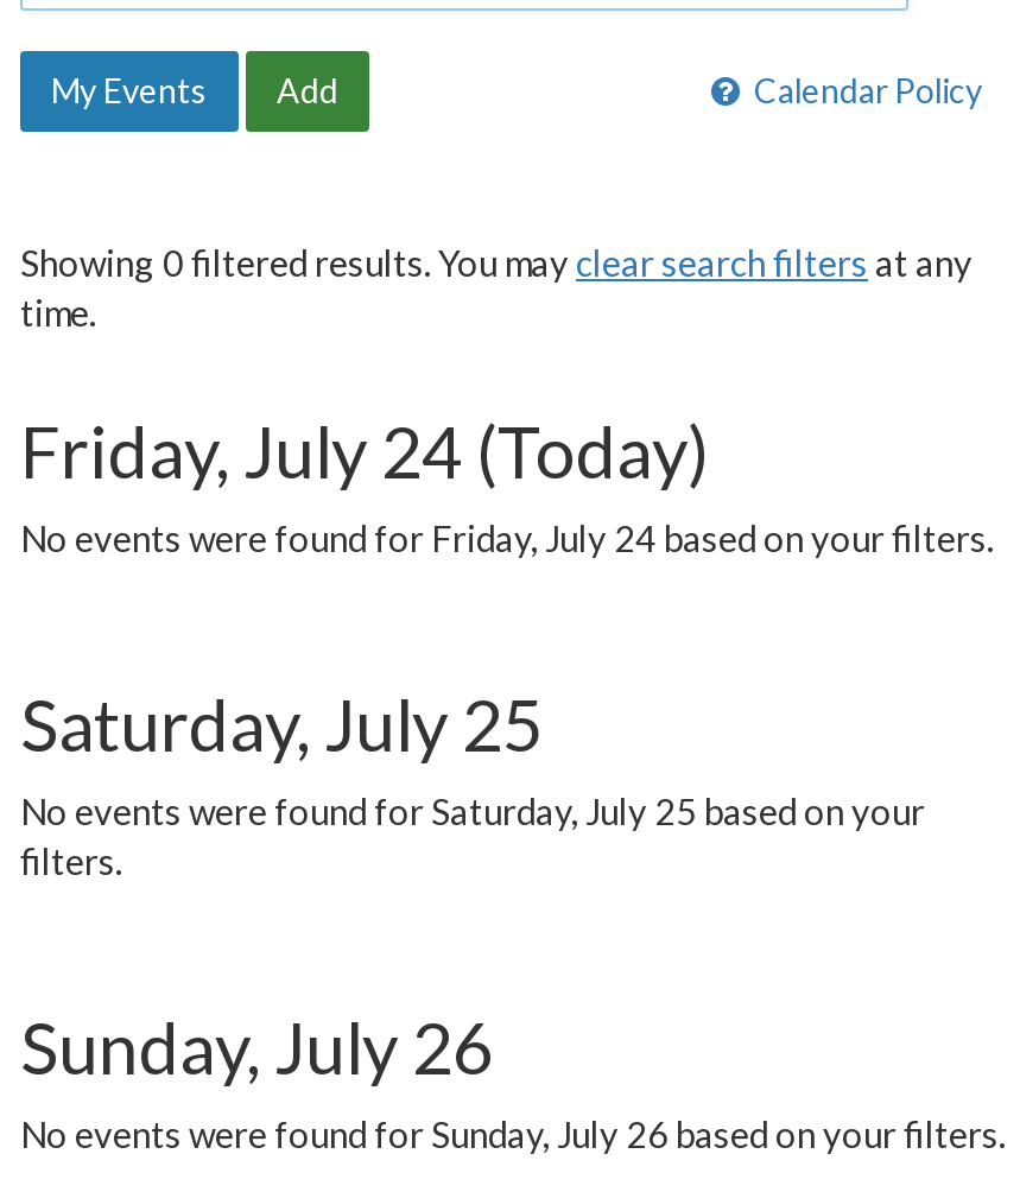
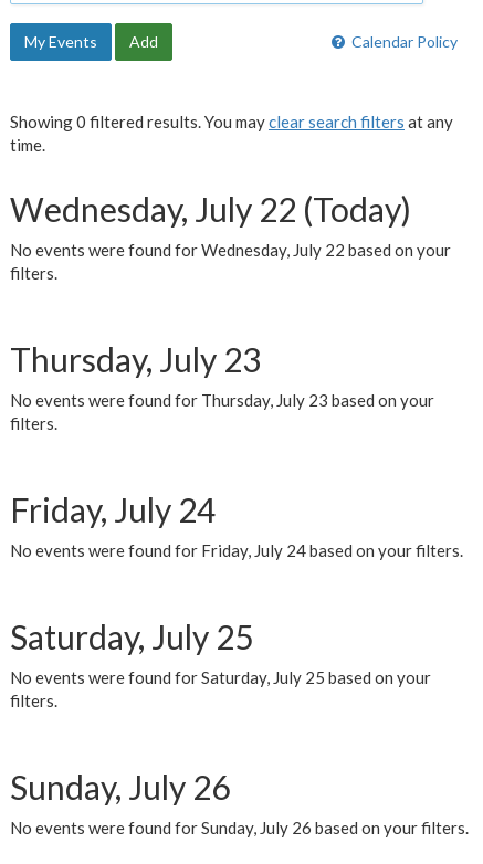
- Friday, July 24 (Today)
+ Wednesday, July 22 (Today)
+ No events were found for Wednesday, July 22 based on your
+ filters.
+ Thursday, July 23
+ No events were found for Thursday, July 23 based on your
+ filters.
+ Friday, July 24
